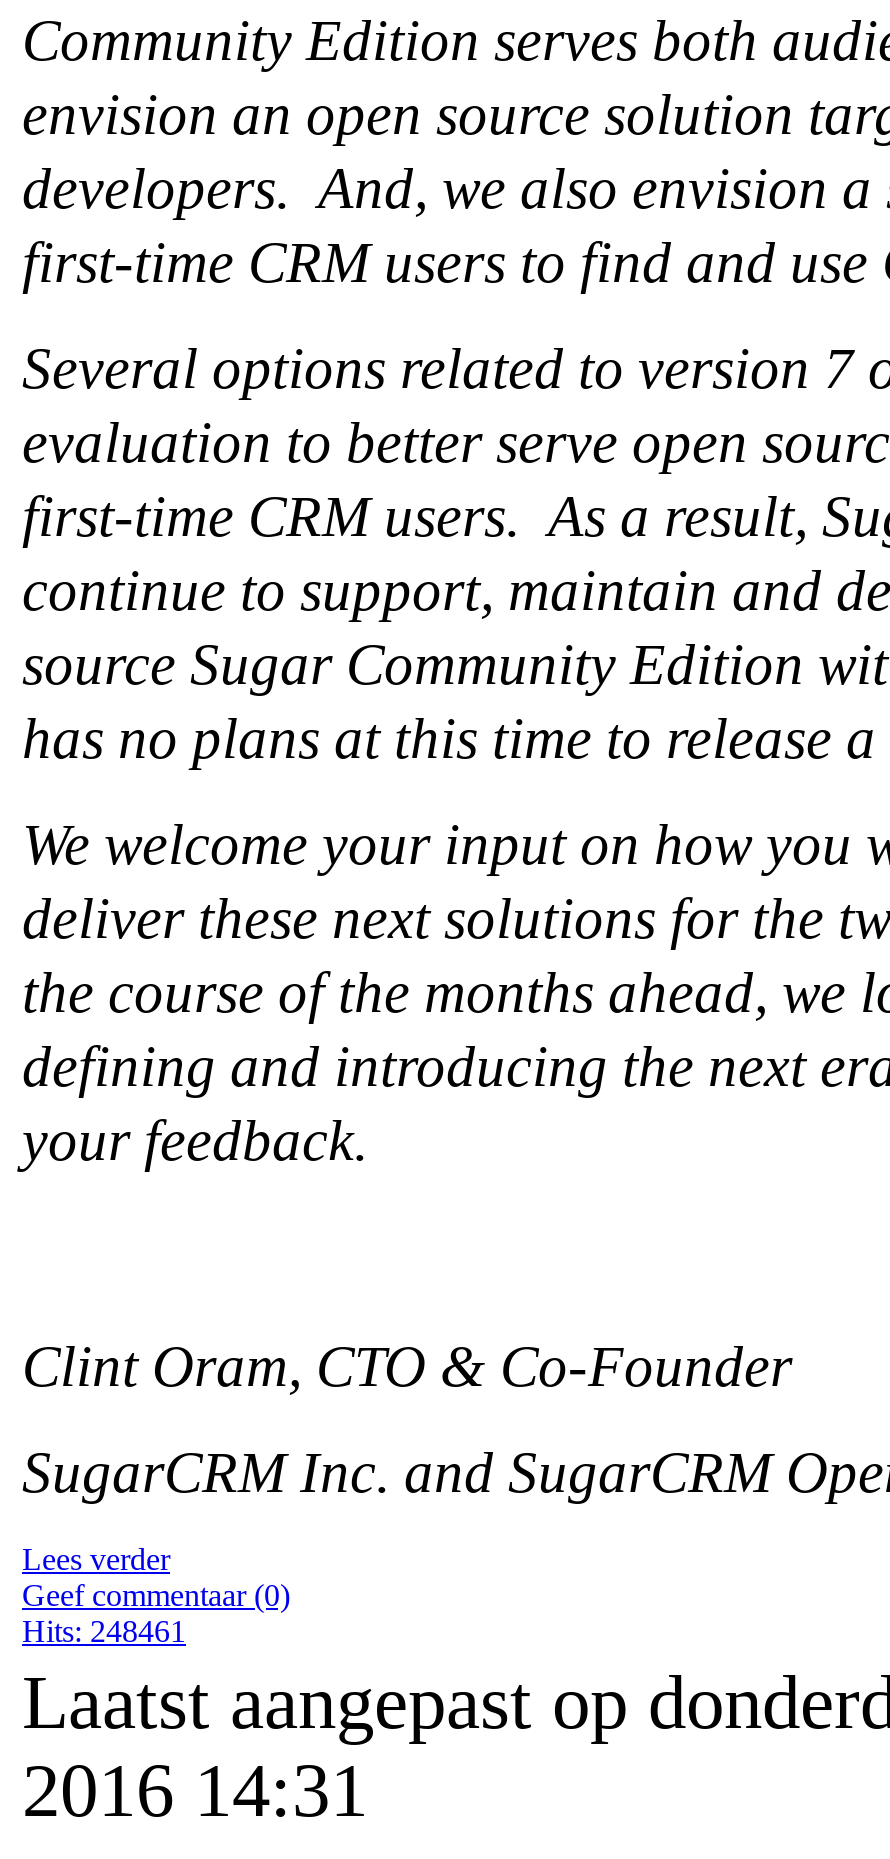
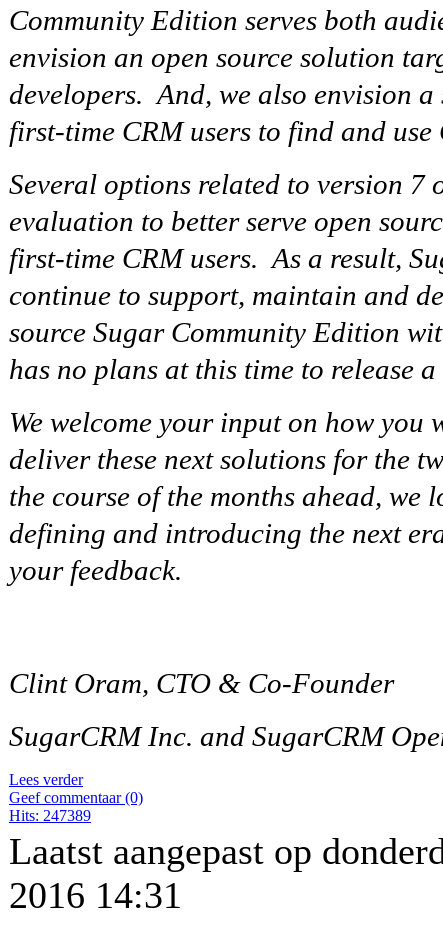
- Hits: 248461
+ Hits: 247389
